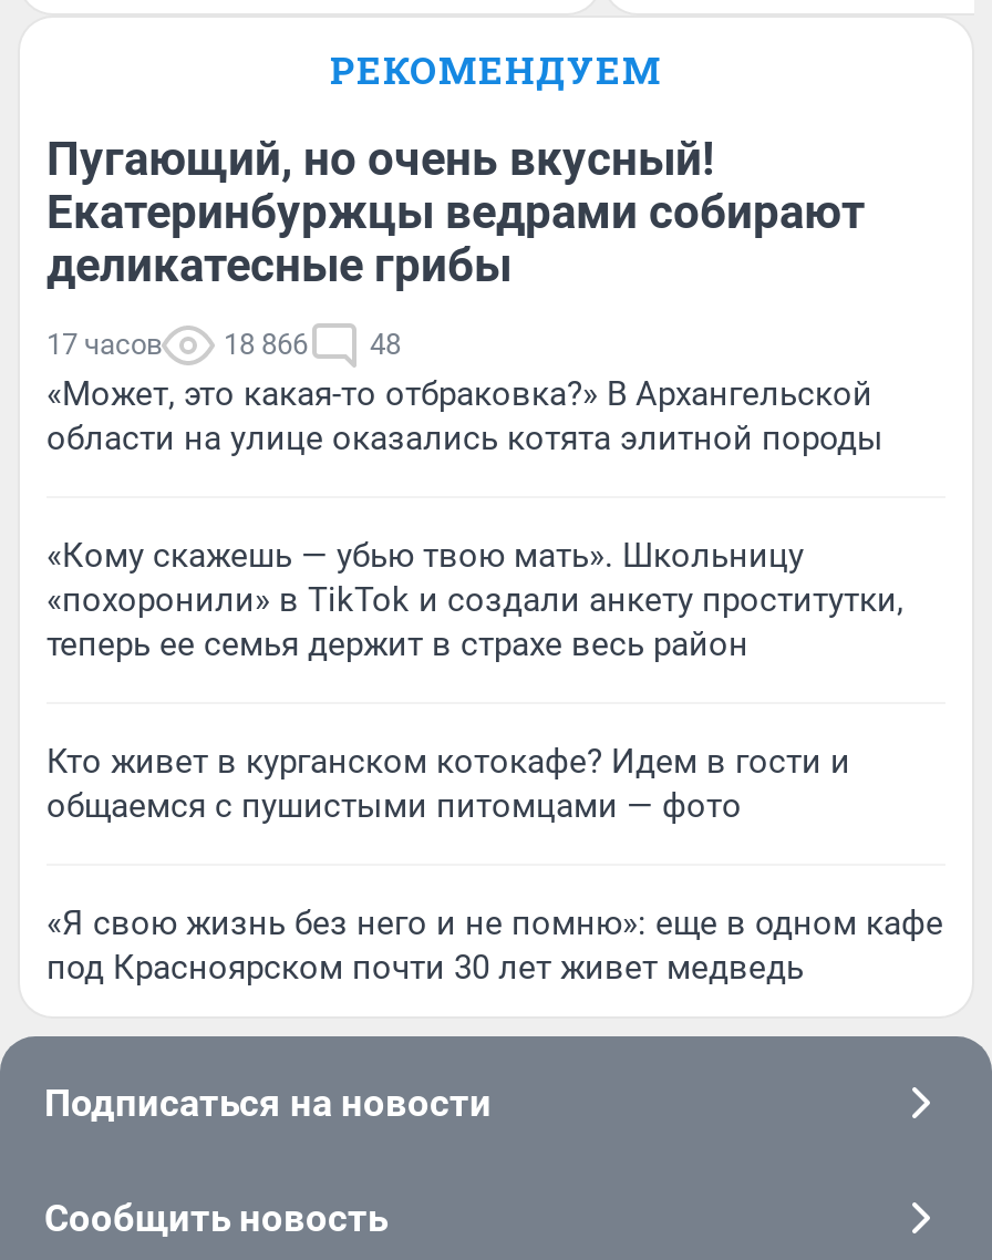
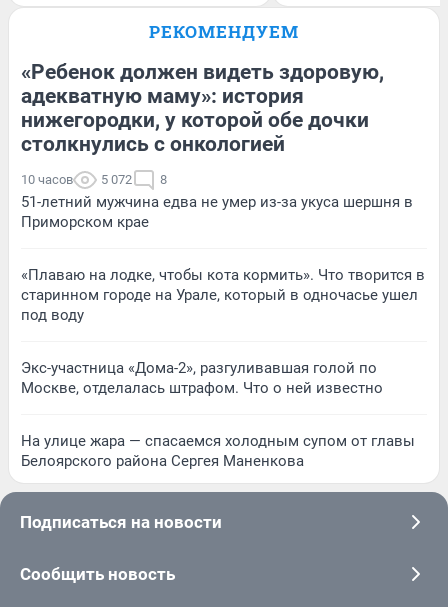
- Пугающий, но очень вкусный!
- Екатеринбуржцы ведрами собирают
- деликатесные грибы
+ «Ребенок должен видеть здоровую,
+ адекватную маму»: история
+ нижегородки, у которой обе дочки
+ столкнулись с онкологией

- 17 часов
- 18 866
- 48
- «Может, это какая-то отбраковка?» В Архангельской
- области на улице оказались котята элитной породы
+ 10 часов
+ 5 072
+ 8
+ 51-летний мужчина едва не умер из-за укуса шершня в
+ Приморском крае

- «Кому скажешь — убью твою мать». Школьницу
- «похоронили» в TikTok и создали анкету проститутки,
- теперь ее семья держит в страхе весь район
+ «Плаваю на лодке, чтобы кота кормить». Что творится в
+ старинном городе на Урале, который в одночасье ушел
+ под воду

- Кто живет в курганском котокафе? Идем в гости и
- общаемся с пушистыми питомцами — фото
+ Экс-участница «Дома-2», разгуливавшая голой по
+ Москве, отделалась штрафом. Что о ней известно

- «Я свою жизнь без него и не помню»: еще в одном кафе
- под Красноярском почти 30 лет живет медведь
+ На улице жара — спасаемся холодным супом от главы
+ Белоярского района Сергея Маненкова
